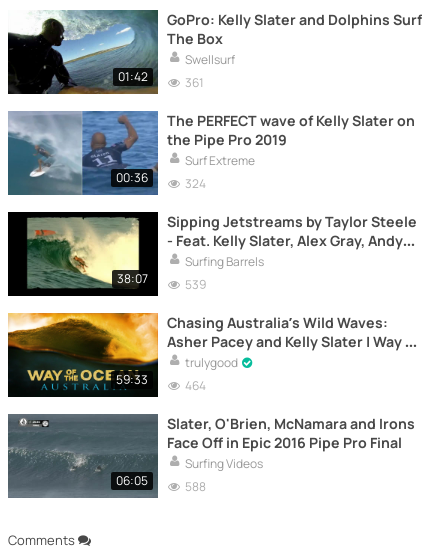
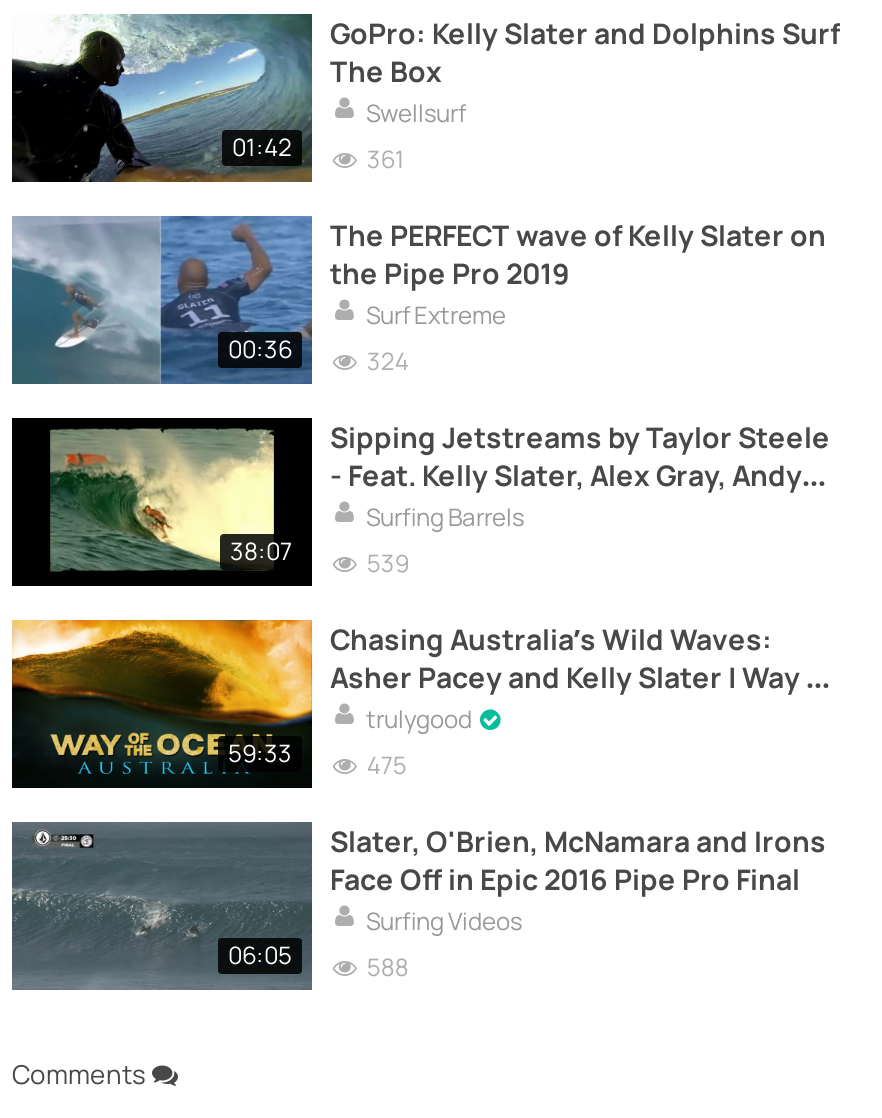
- 464
+ 475
